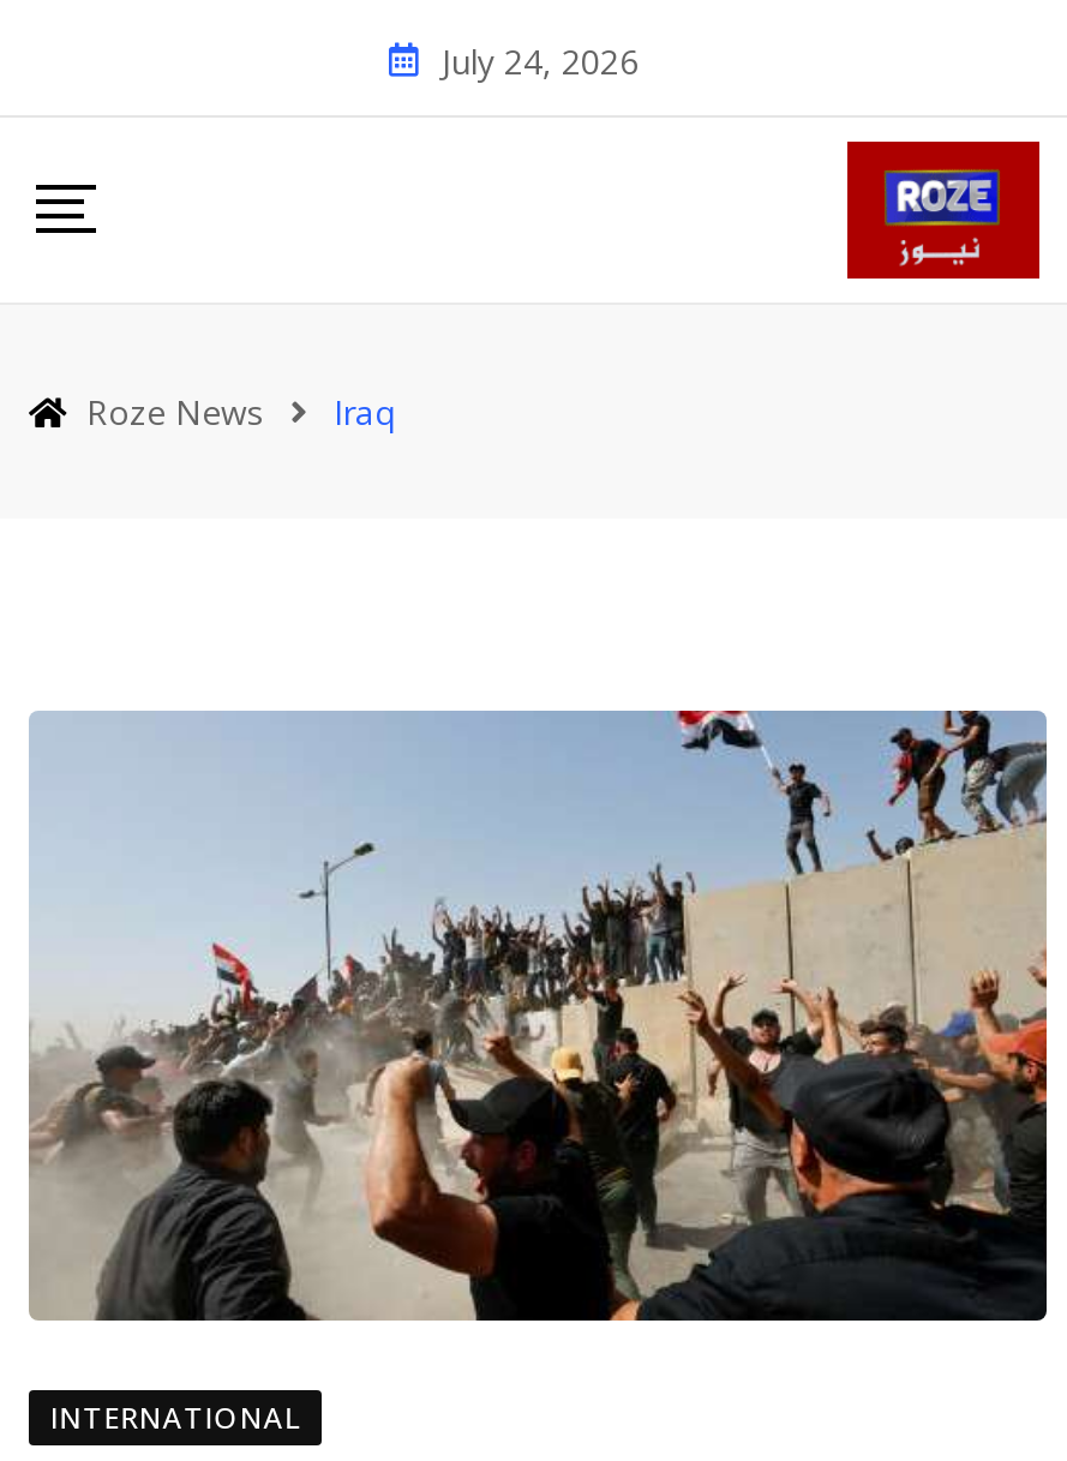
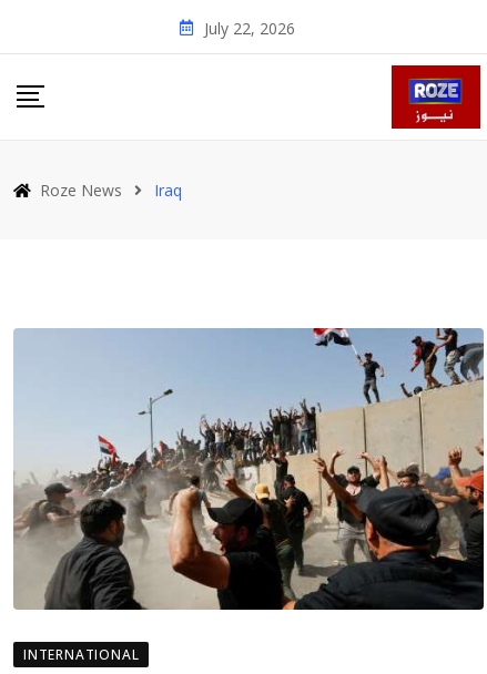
- July 24, 2026
+ July 22, 2026
